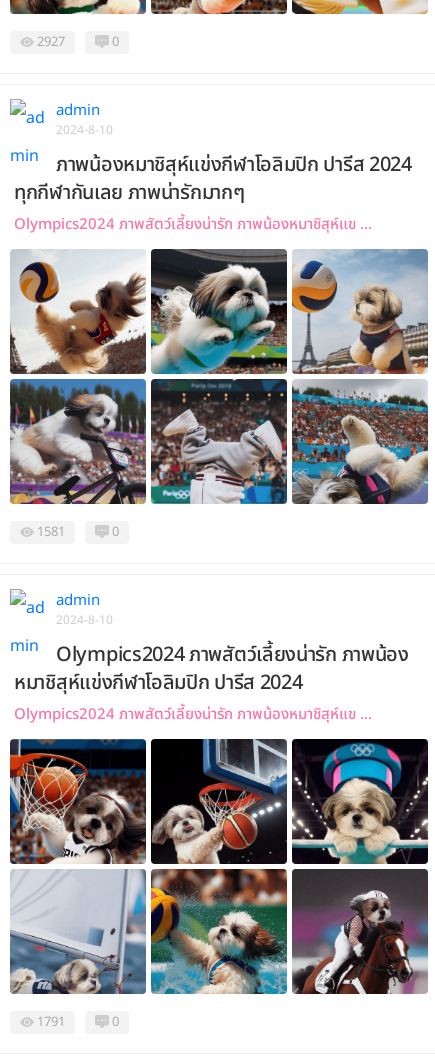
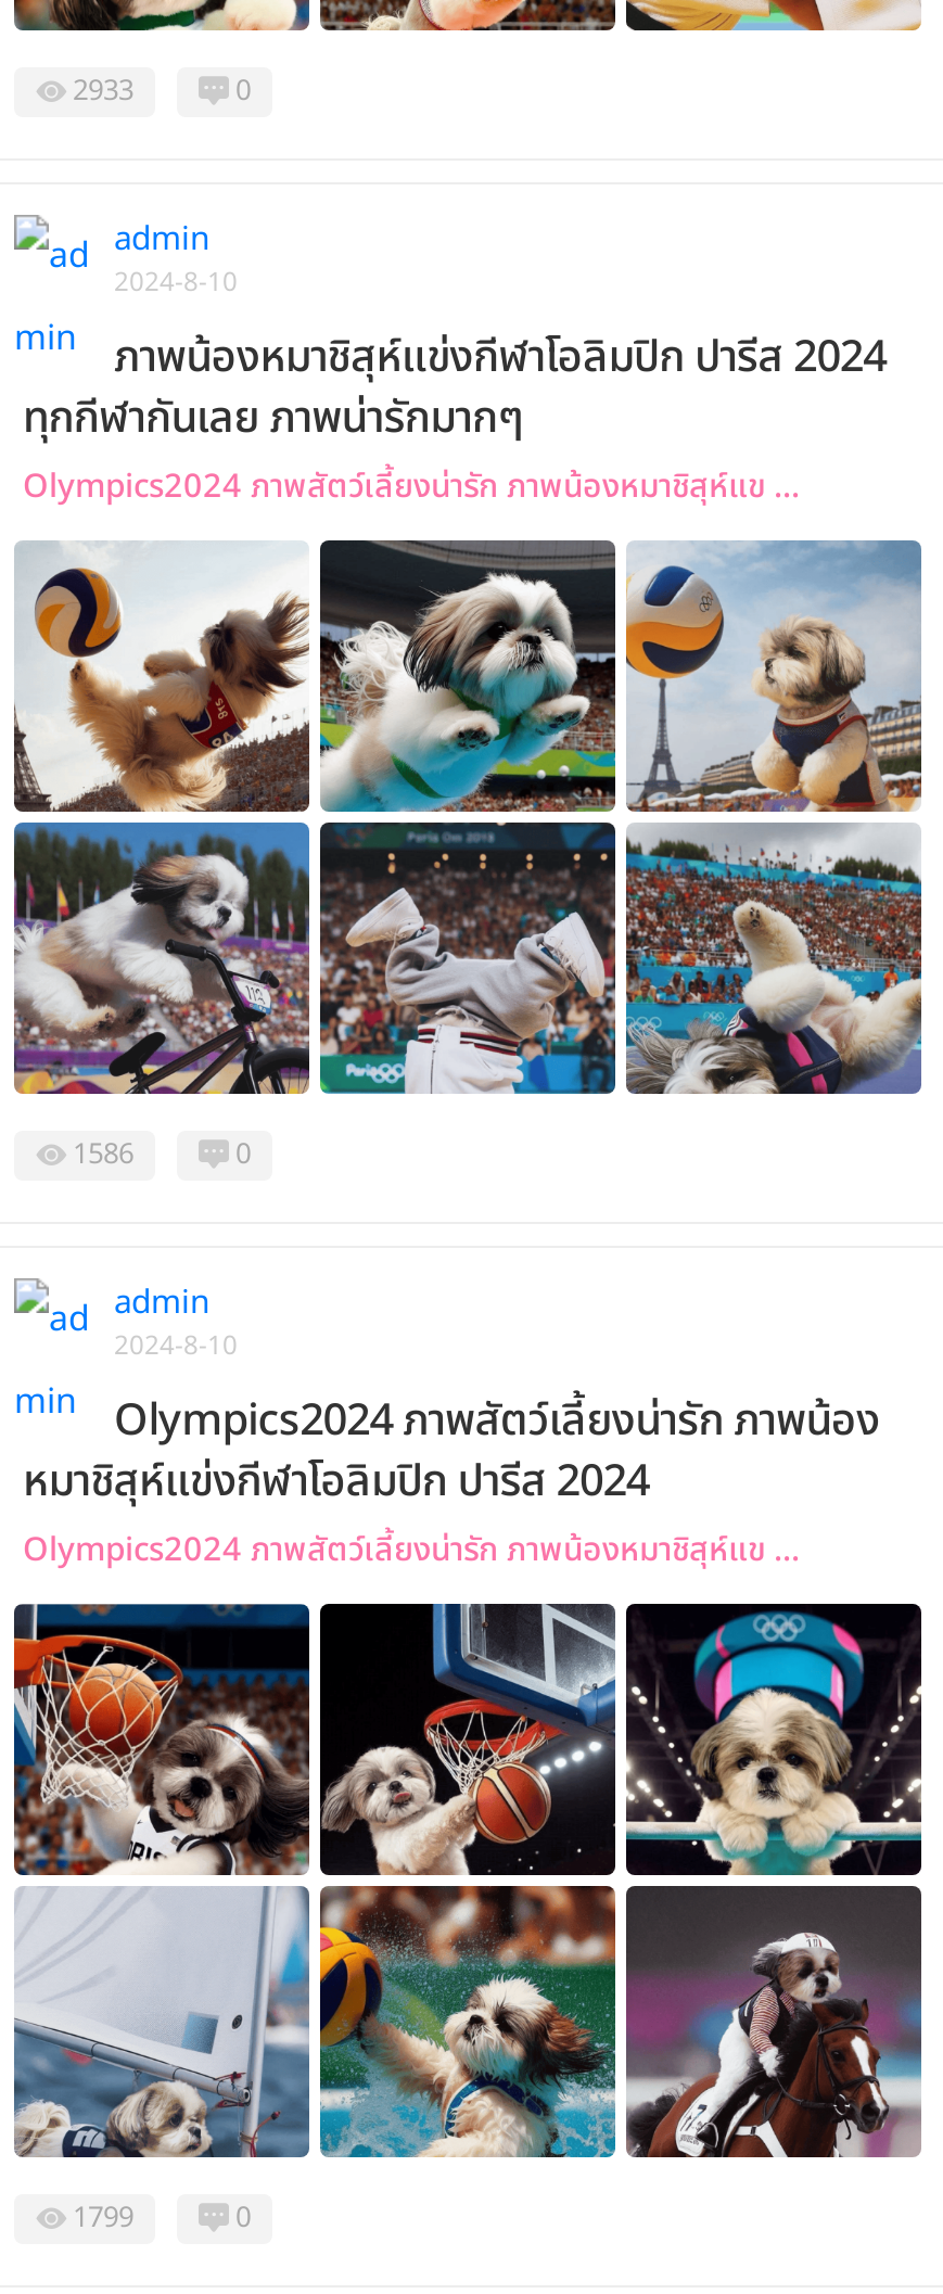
- 2927
+ 2933

- 1581
+ 1586

- 1791
+ 1799
